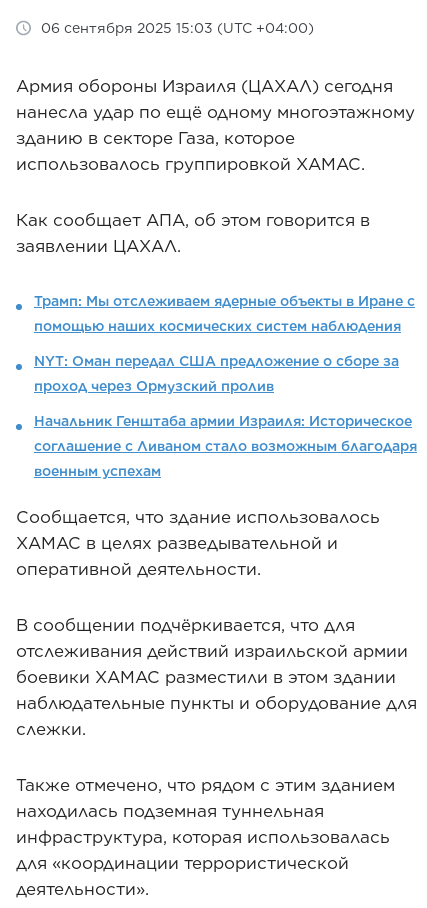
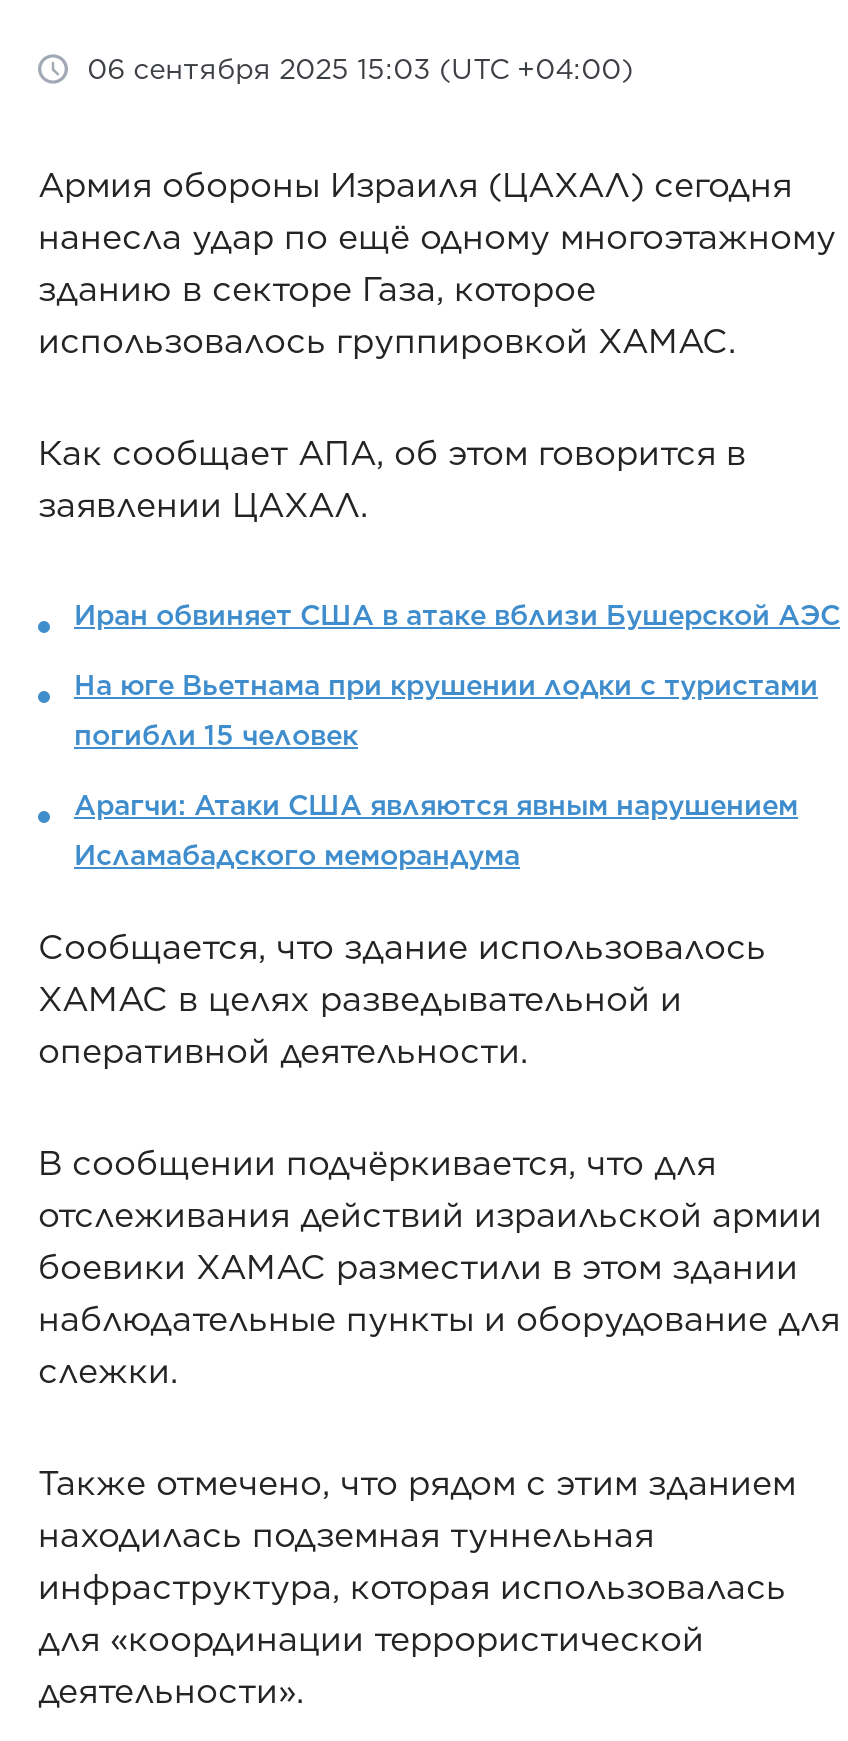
- Трамп: Мы отслеживаем ядерные объекты в Иране с
- помощью наших космических систем наблюдения
- NYT: Оман передал США предложение о сборе за
- проход через Ормузский пролив
- Начальник Генштаба армии Израиля: Историческое
- соглашение с Ливаном стало возможным благодаря
- военным успехам
+ Иран обвиняет США в атаке вблизи Бушерской АЭС
+ На юге Вьетнама при крушении лодки с туристами
+ погибли 15 человек
+ Арагчи: Атаки США являются явным нарушением
+ Исламабадского меморандума
